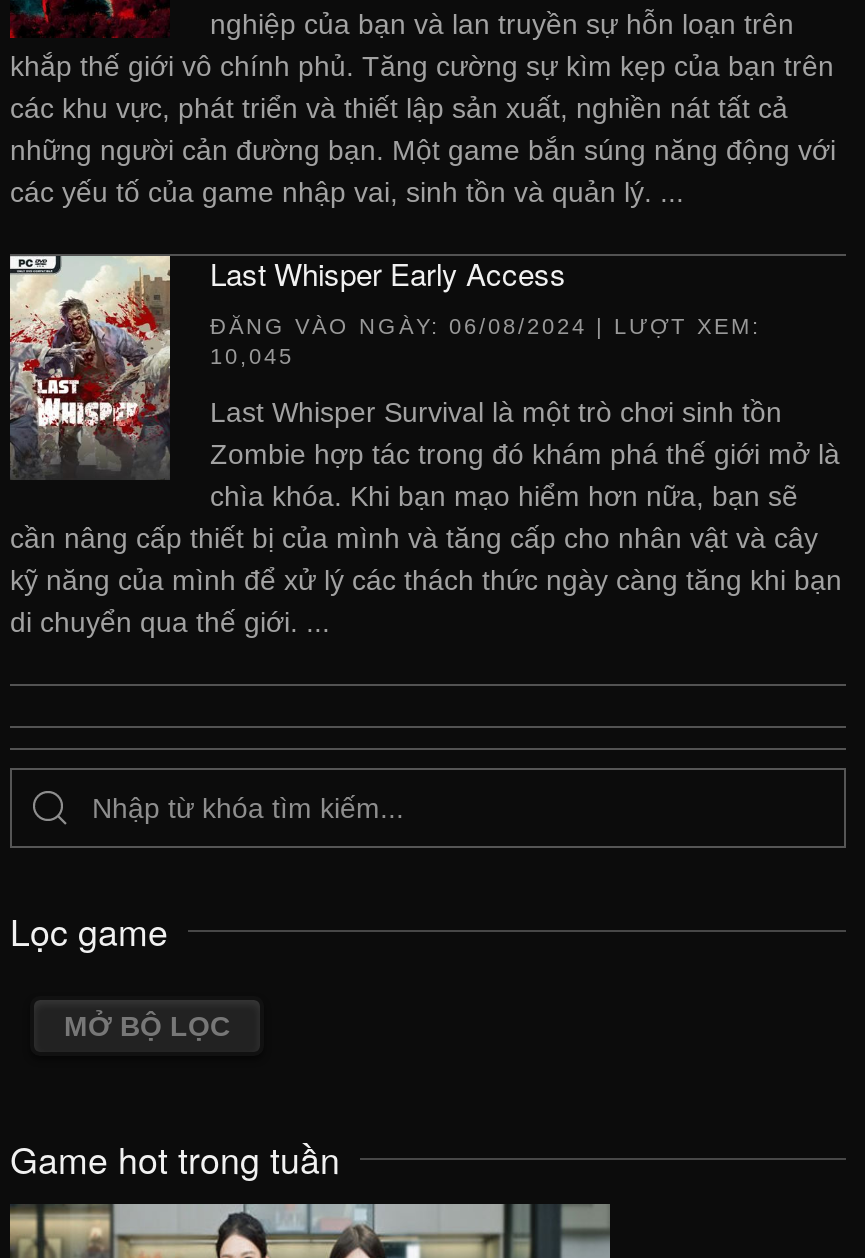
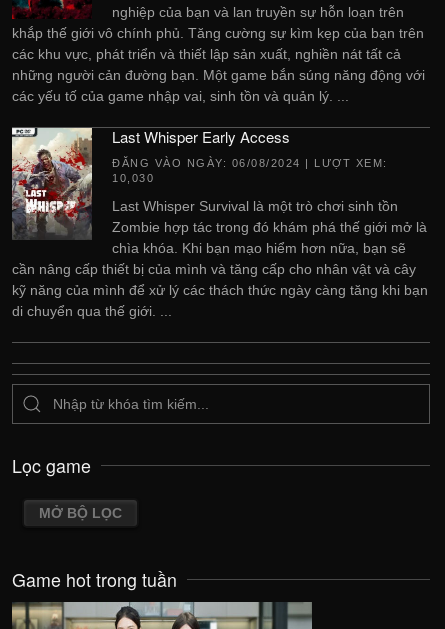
- 10,045
+ 10,030
